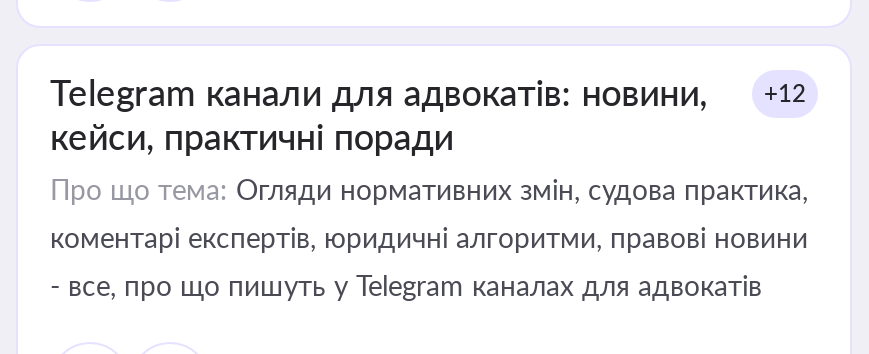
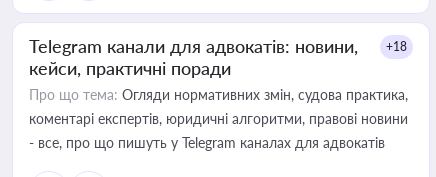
- Telegram канали для адвокатів: новини, +12
+ Telegram канали для адвокатів: новини, +18
